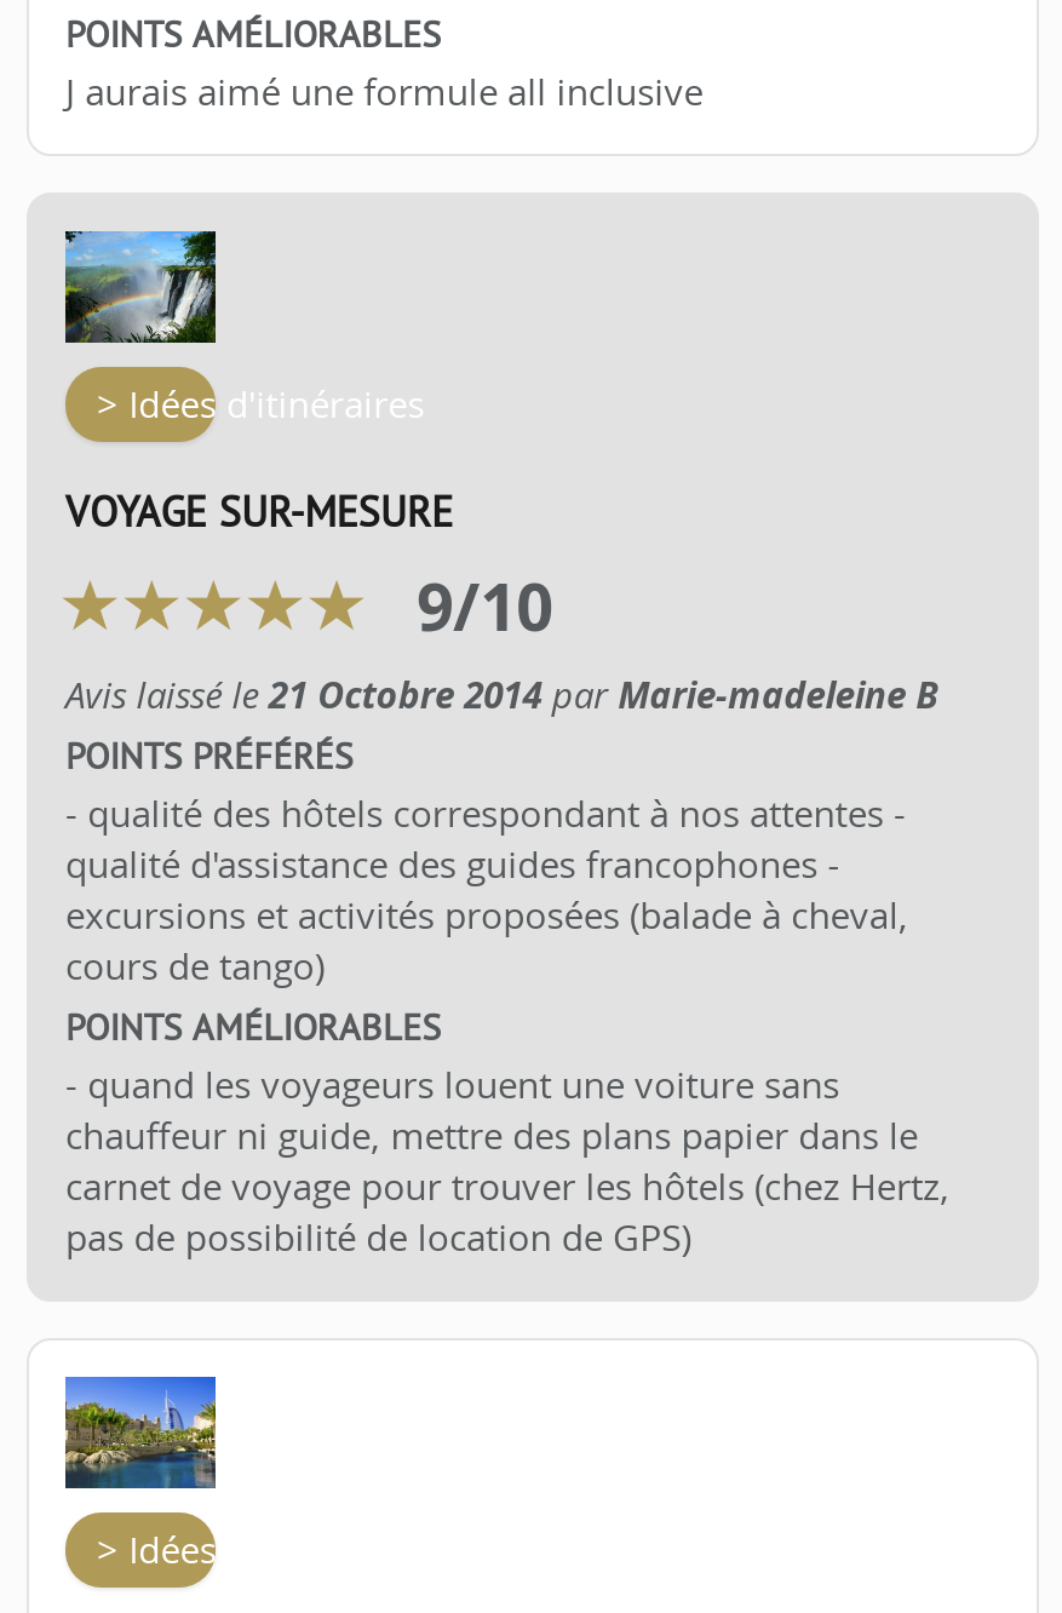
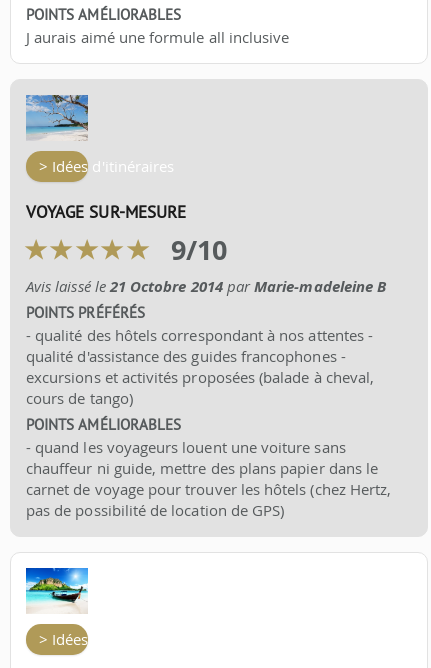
- [image]
+ [image]

- [image]
+ [image]
